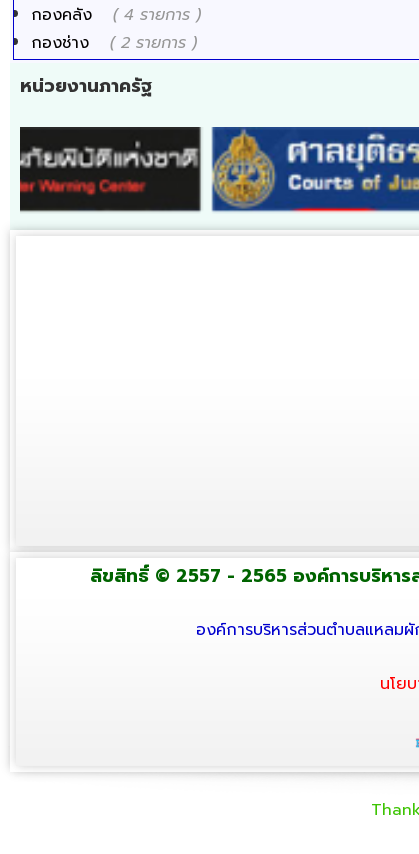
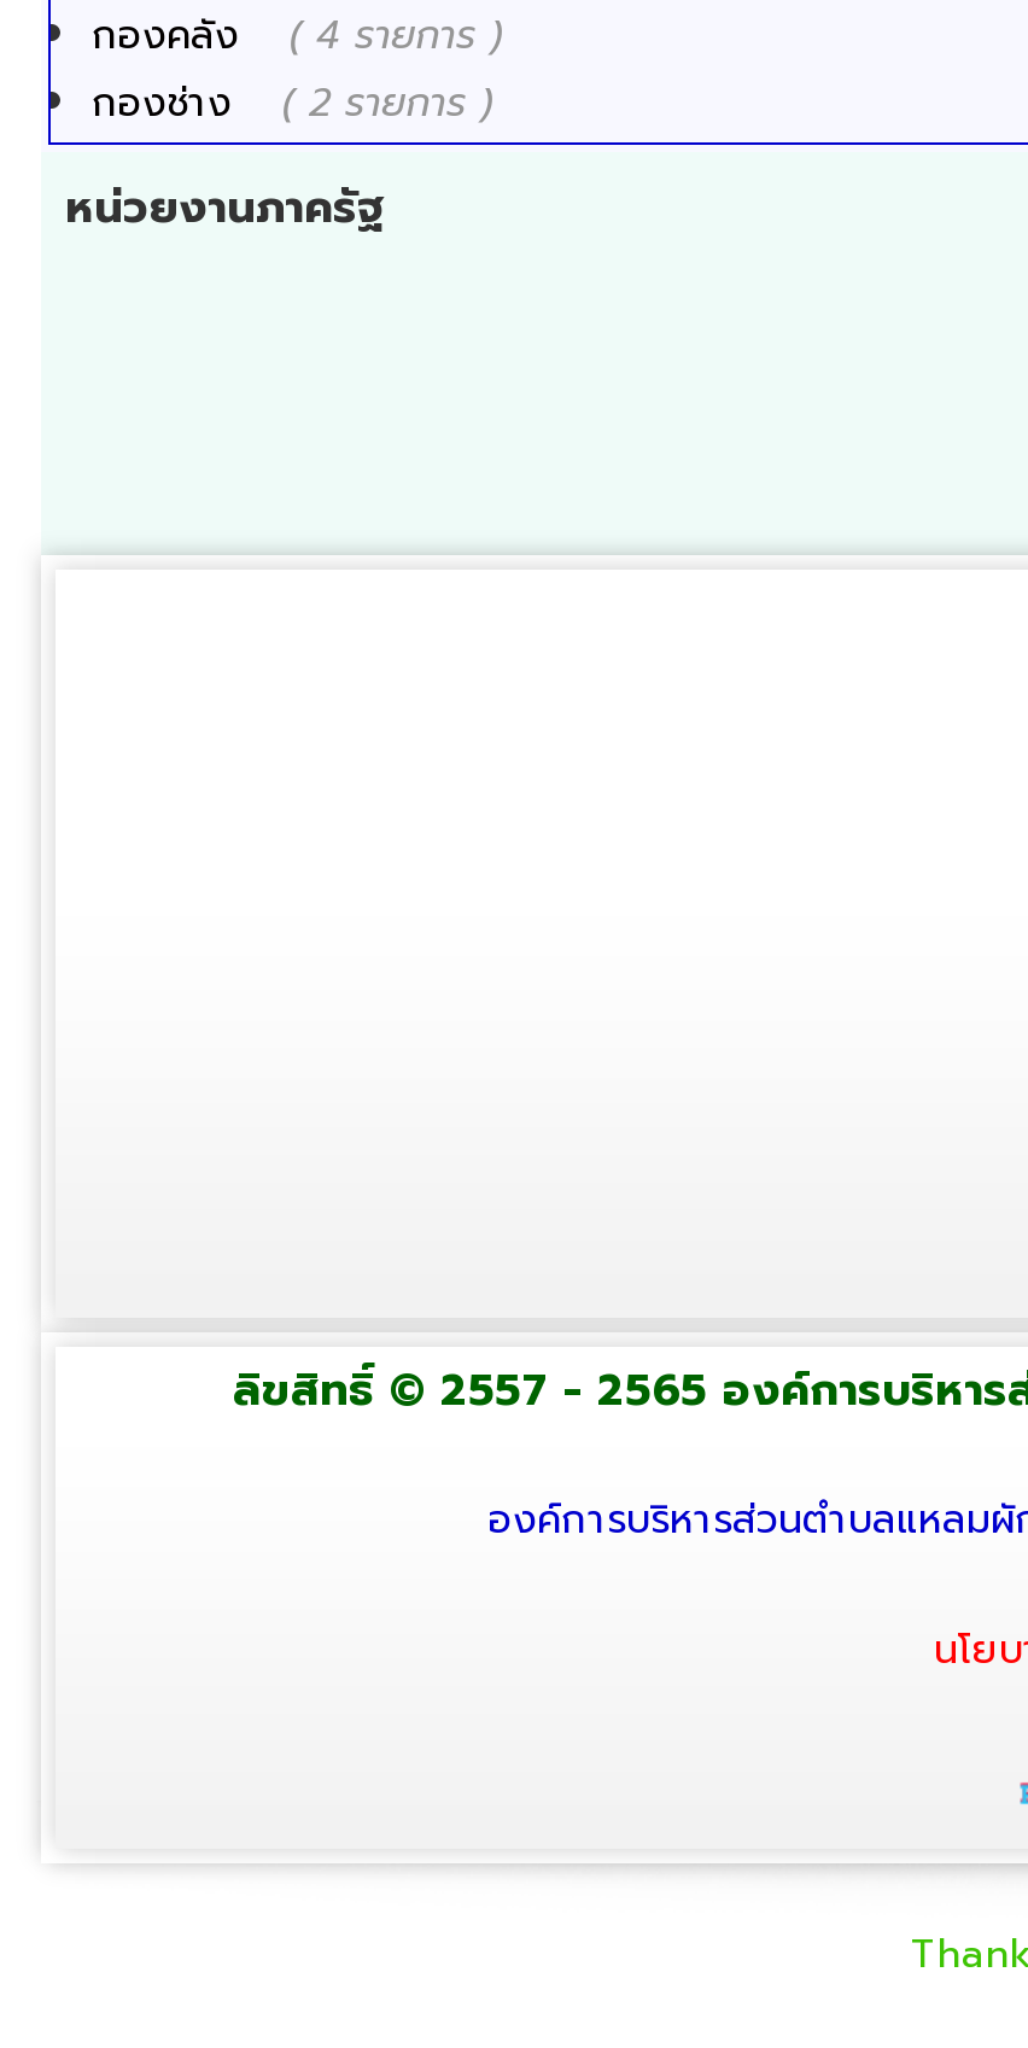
- [image]

- [image]
